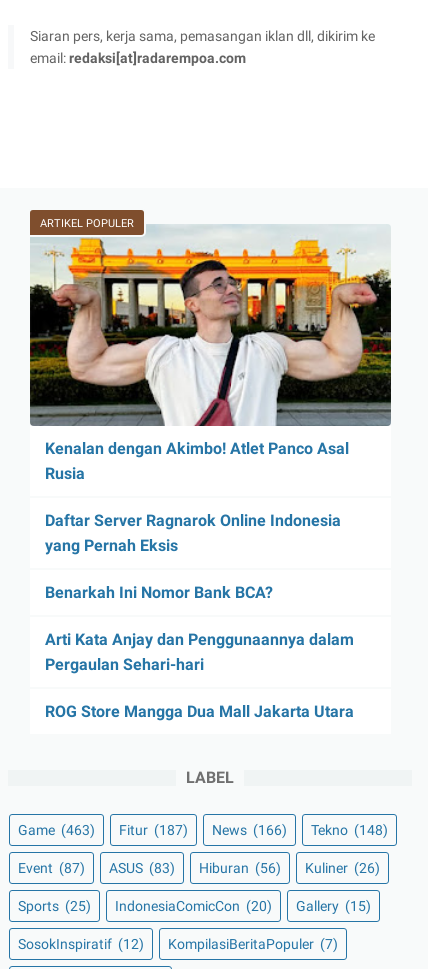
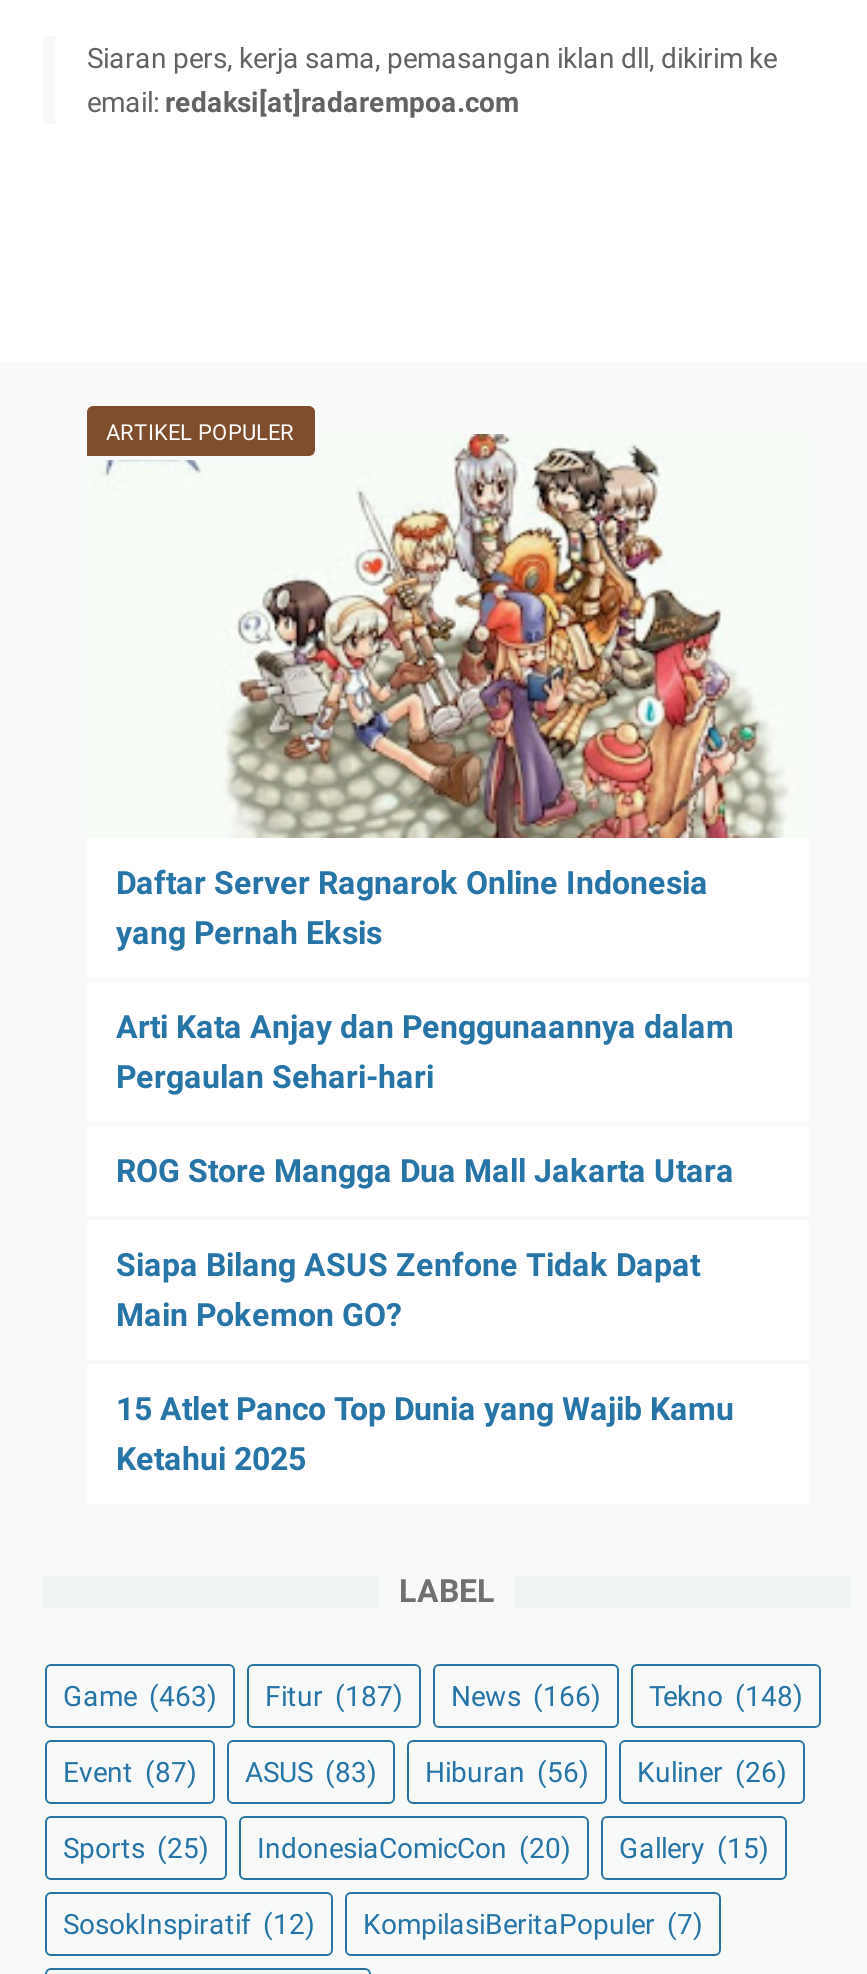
- [image]
+ [image]

- Kenalan dengan Akimbo! Atlet Panco Asal
- Rusia

moved up: Daftar Server Ragnarok Online Indonesia | yang Pernah Eksis

- Benarkah Ini Nomor Bank BCA?

moved up: Arti Kata Anjay dan Penggunaannya dalam | Pergaulan Sehari-hari | ROG Store Mangga Dua Mall Jakarta Utara

+ Siapa Bilang ASUS Zenfone Tidak Dapat
+ Main Pokemon GO?
+ 15 Atlet Panco Top Dunia yang Wajib Kamu
+ Ketahui 2025
